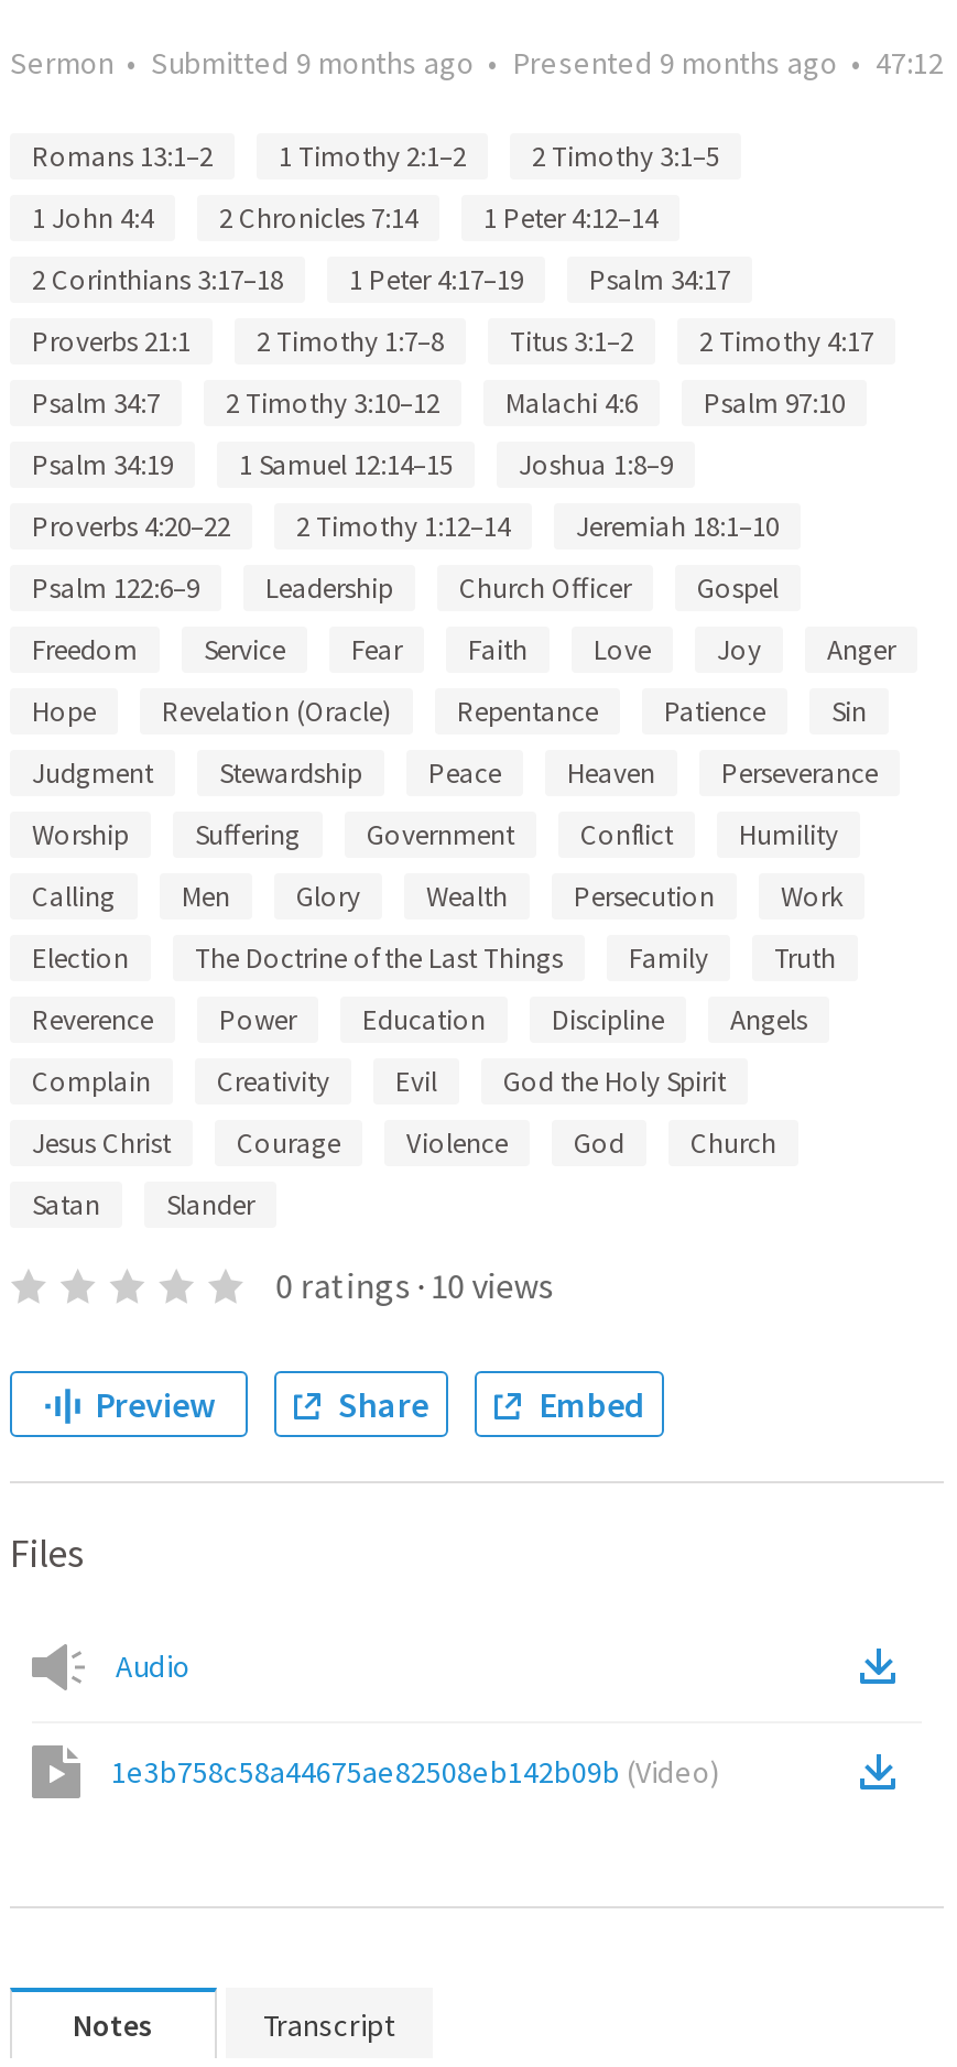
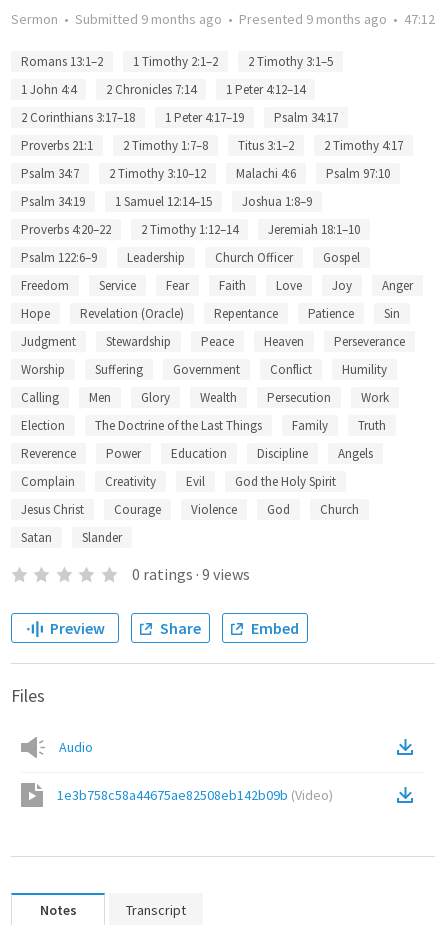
- 0 ratings · 10 views
+ 0 ratings · 9 views
